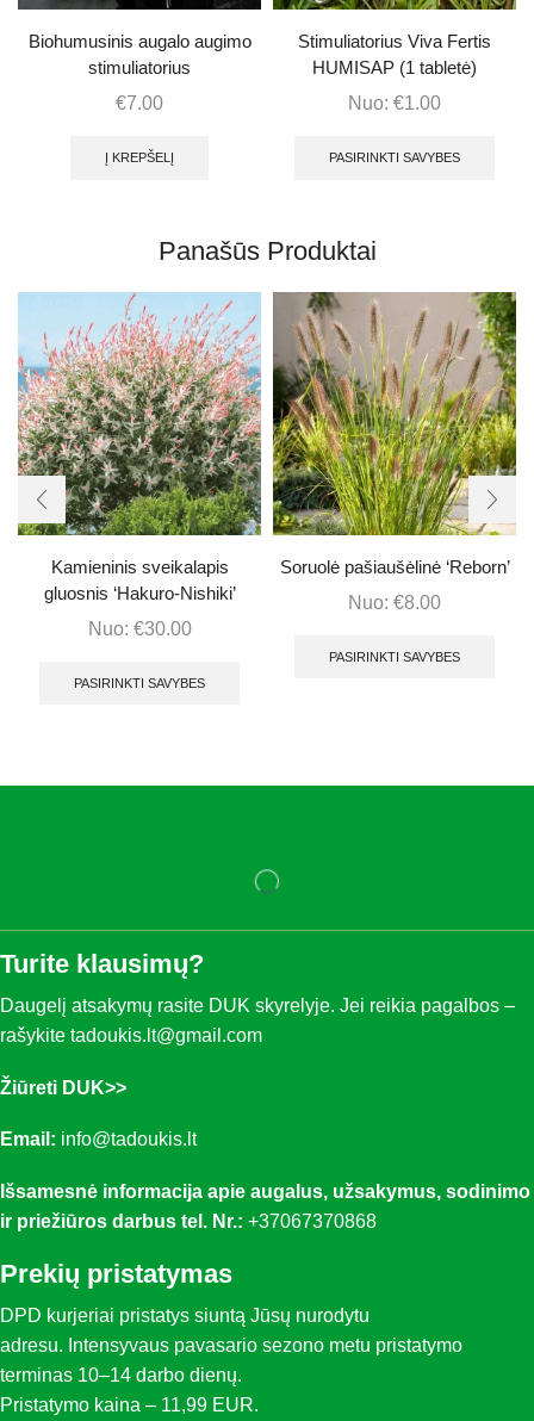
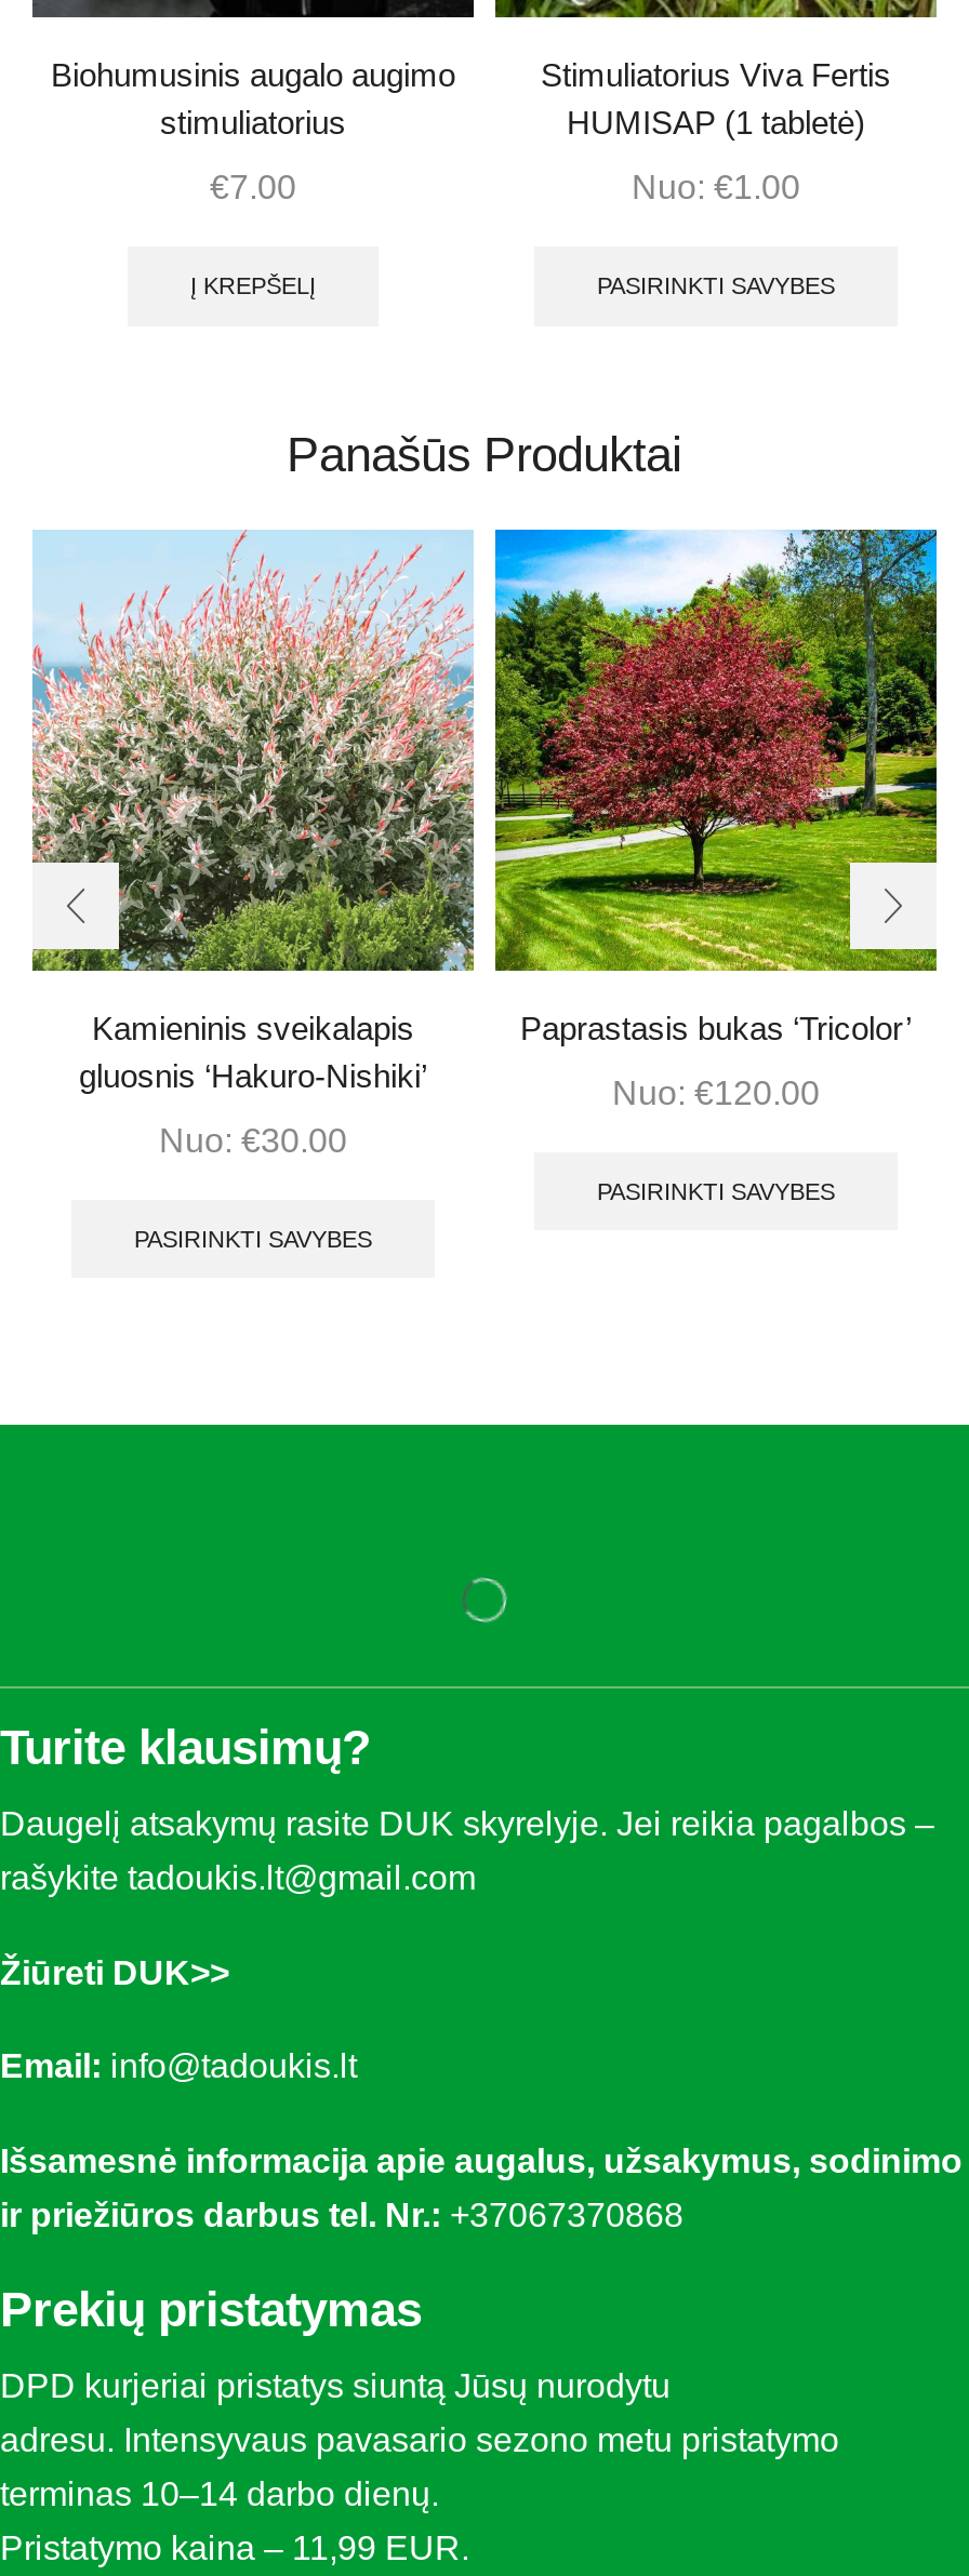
- [image]
- Soruolė pašiaušėlinė ‘Reborn’
+ [image]
+ Paprastasis bukas ‘Tricolor’

- Nuo: €8.00
+ Nuo: €120.00
